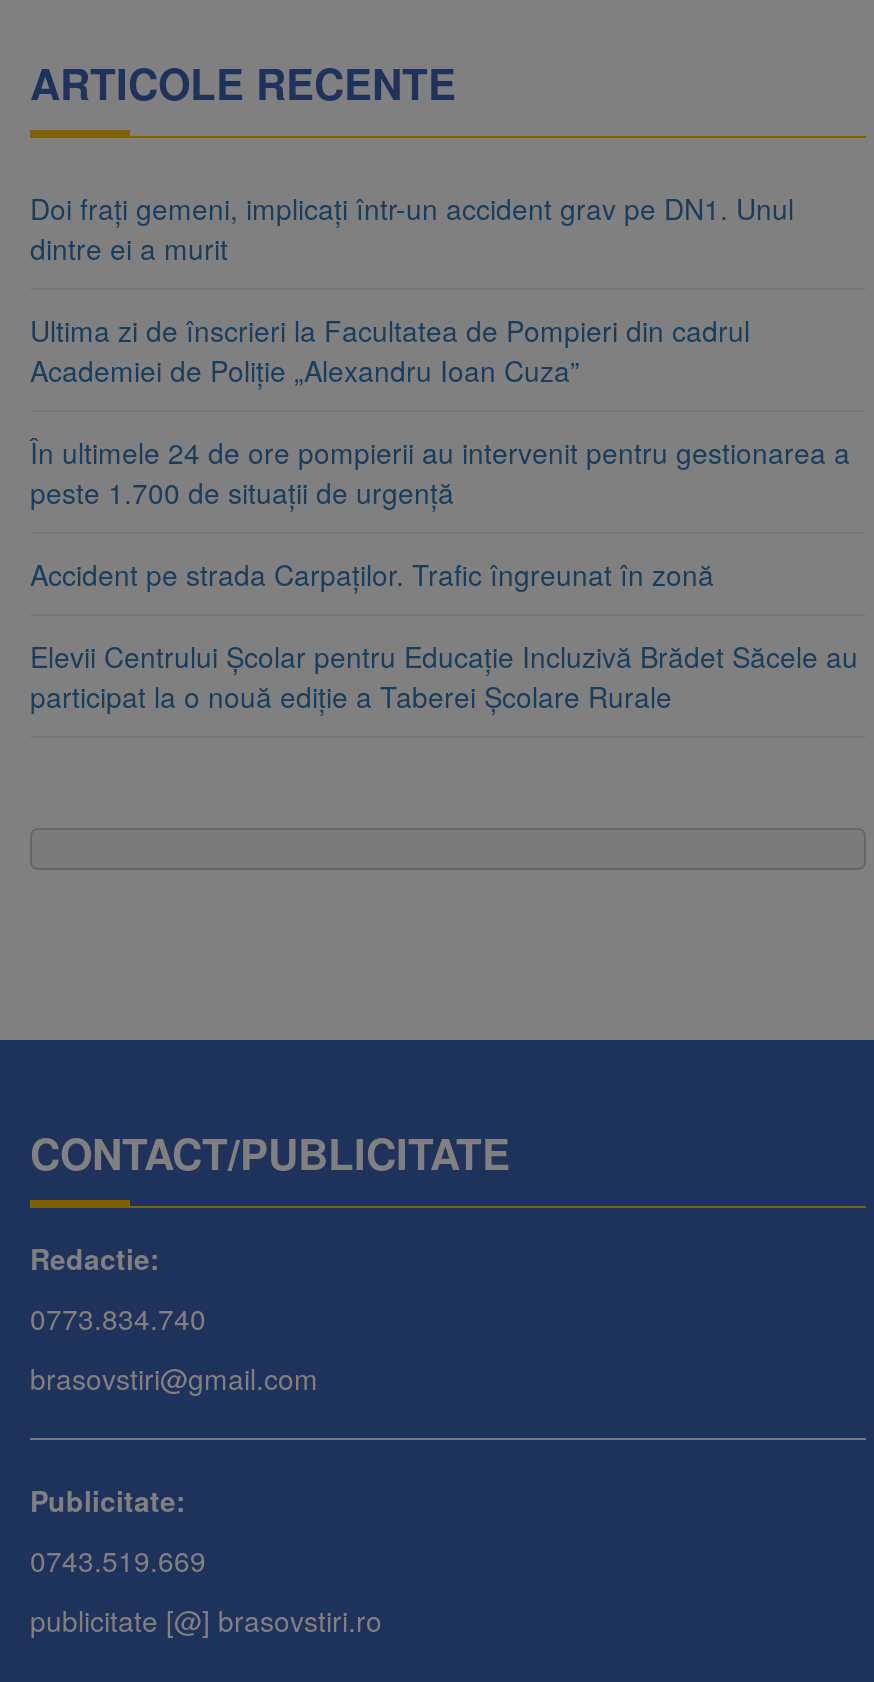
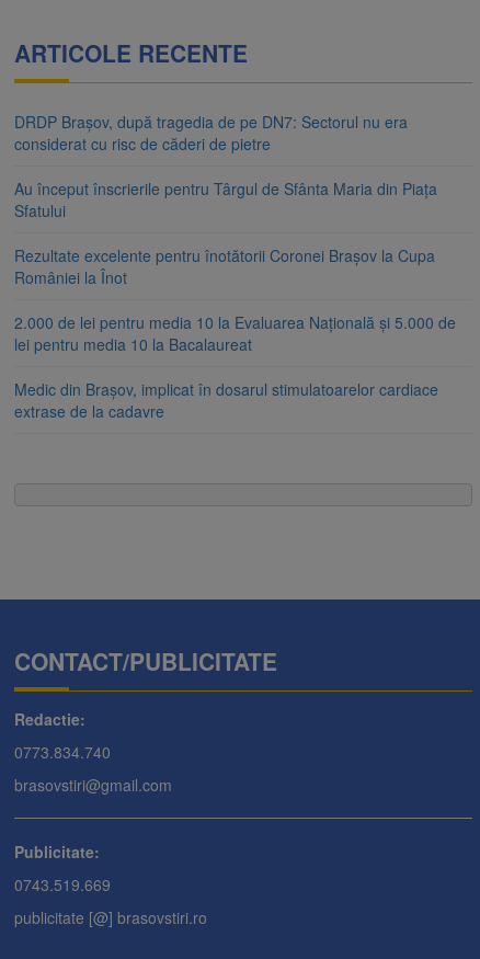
- Doi frați gemeni, implicați într-un accident grav pe DN1. Unul
- dintre ei a murit
+ DRDP Brașov, după tragedia de pe DN7: Sectorul nu era
+ considerat cu risc de căderi de pietre

- Ultima zi de înscrieri la Facultatea de Pompieri din cadrul
- Academiei de Poliție „Alexandru Ioan Cuza”
+ Au început înscrierile pentru Târgul de Sfânta Maria din Piața
+ Sfatului

- În ultimele 24 de ore pompierii au intervenit pentru gestionarea a
- peste 1.700 de situații de urgență
+ Rezultate excelente pentru înotătorii Coronei Brașov la Cupa
+ României la Înot

- Accident pe strada Carpaților. Trafic îngreunat în zonă
+ 2.000 de lei pentru media 10 la Evaluarea Națională și 5.000 de
+ lei pentru media 10 la Bacalaureat

- Elevii Centrului Școlar pentru Educație Incluzivă Brădet Săcele au
- participat la o nouă ediție a Taberei Școlare Rurale
+ Medic din Brașov, implicat în dosarul stimulatoarelor cardiace
+ extrase de la cadavre
